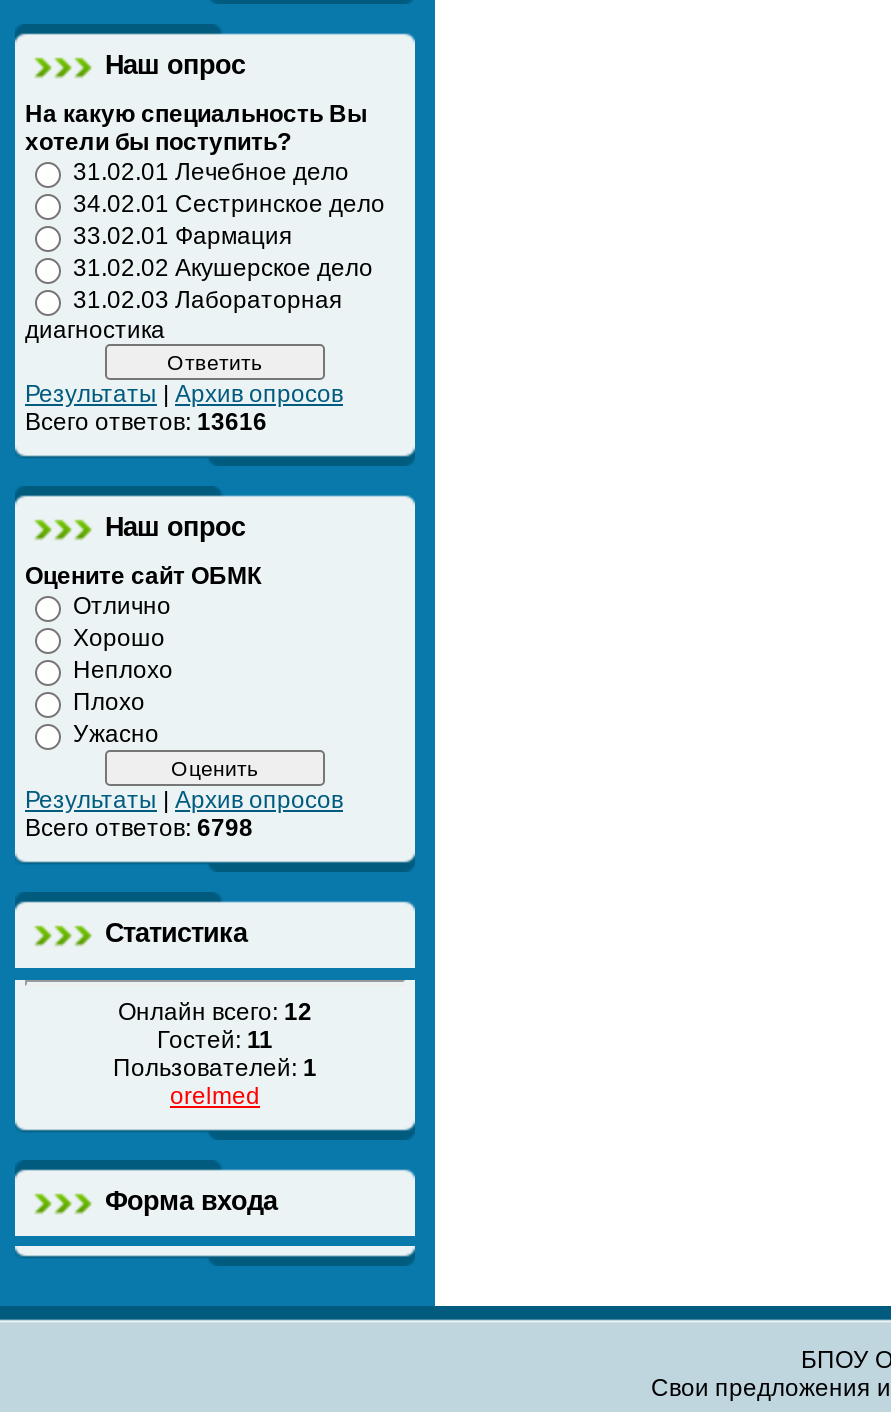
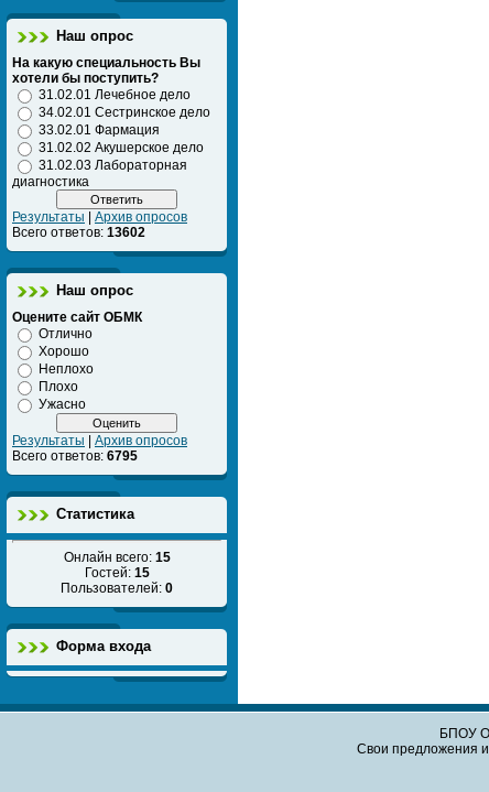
- Всего ответов:13616
+ Всего ответов:13602

- Всего ответов:6798
+ Всего ответов:6795

- Онлайн всего: 12
- Гостей: 11
- Пользователей: 1
- orelmed
+ Онлайн всего: 15
+ Гостей: 15
+ Пользователей: 0
